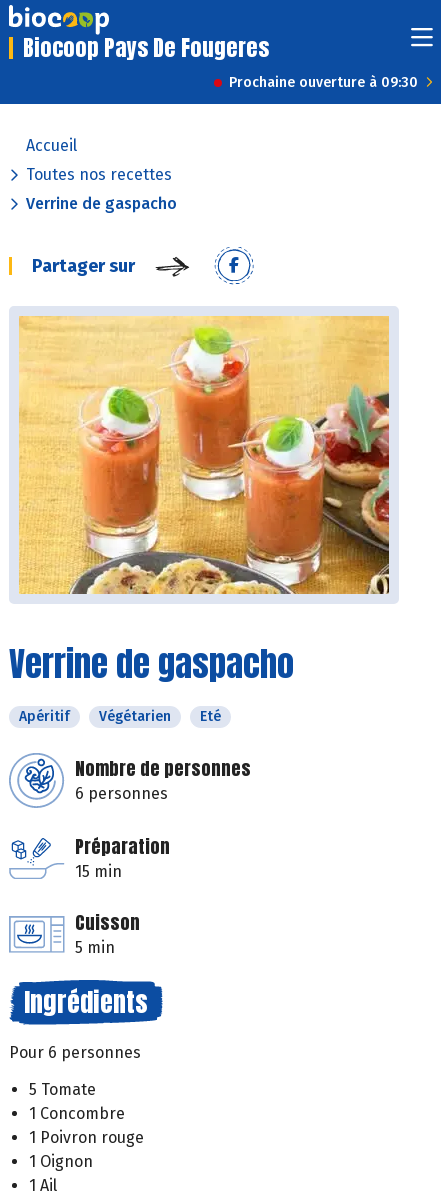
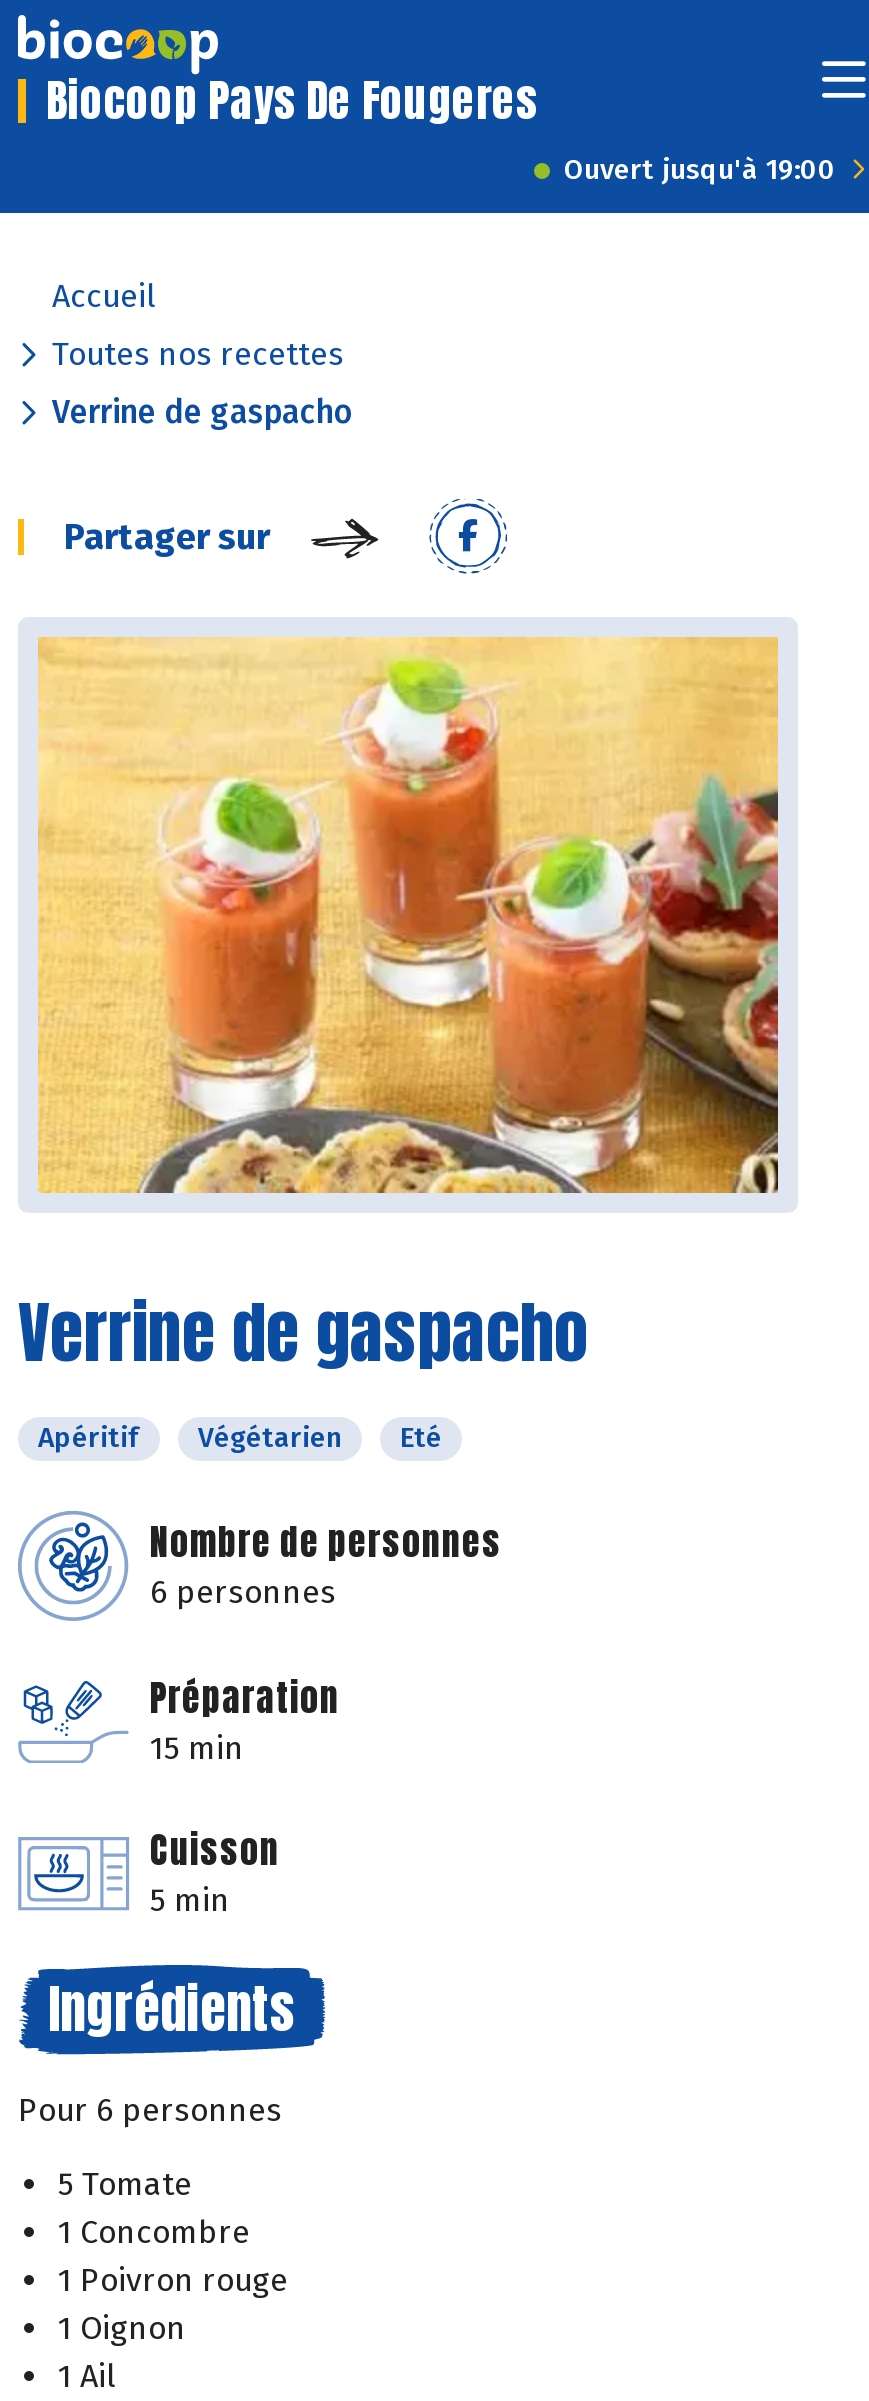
- Prochaine ouverture à 09:30
+ Ouvert jusqu'à 19:00
